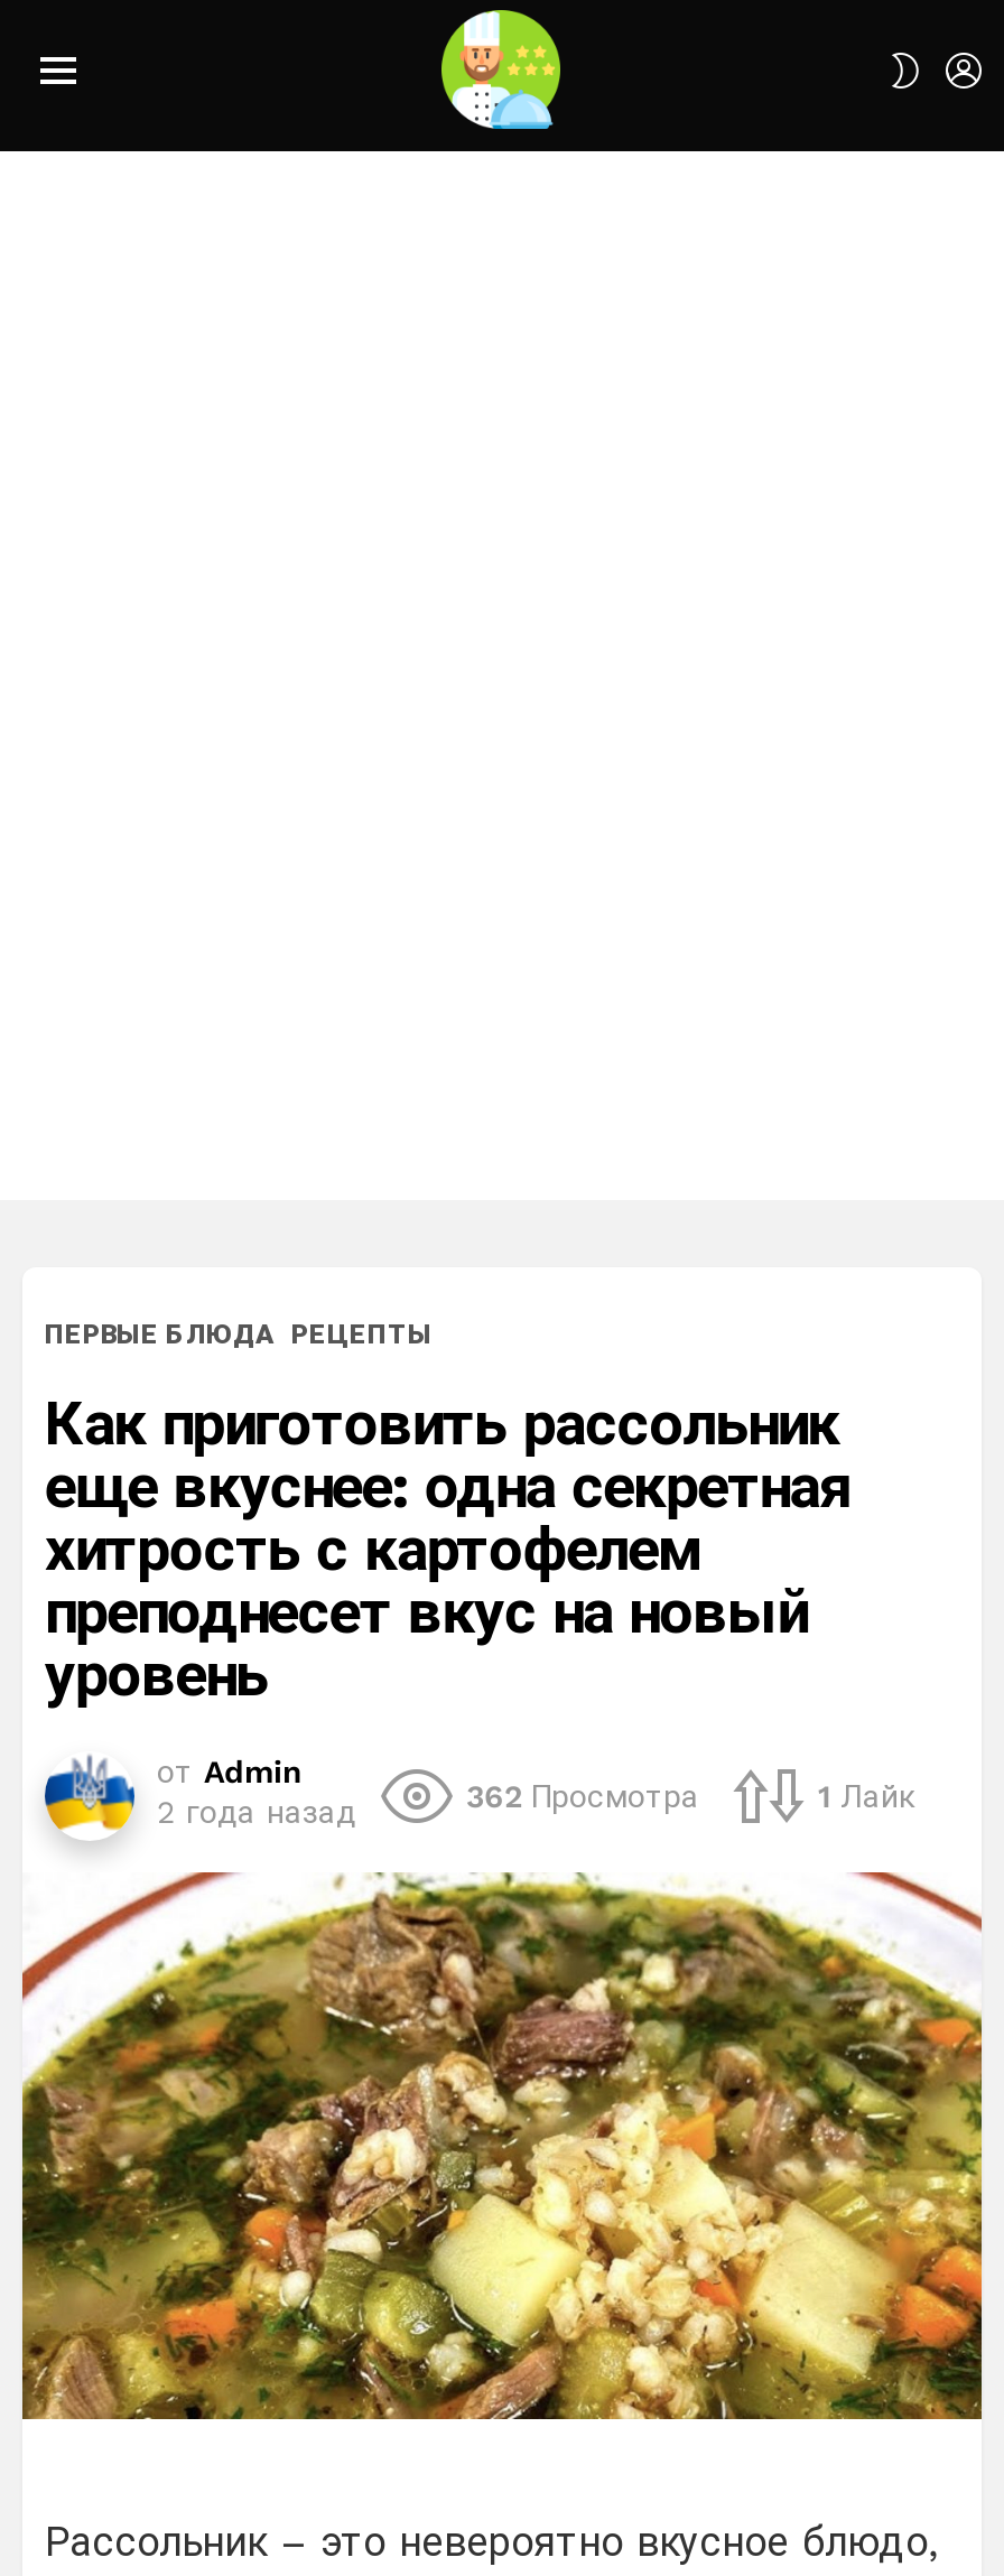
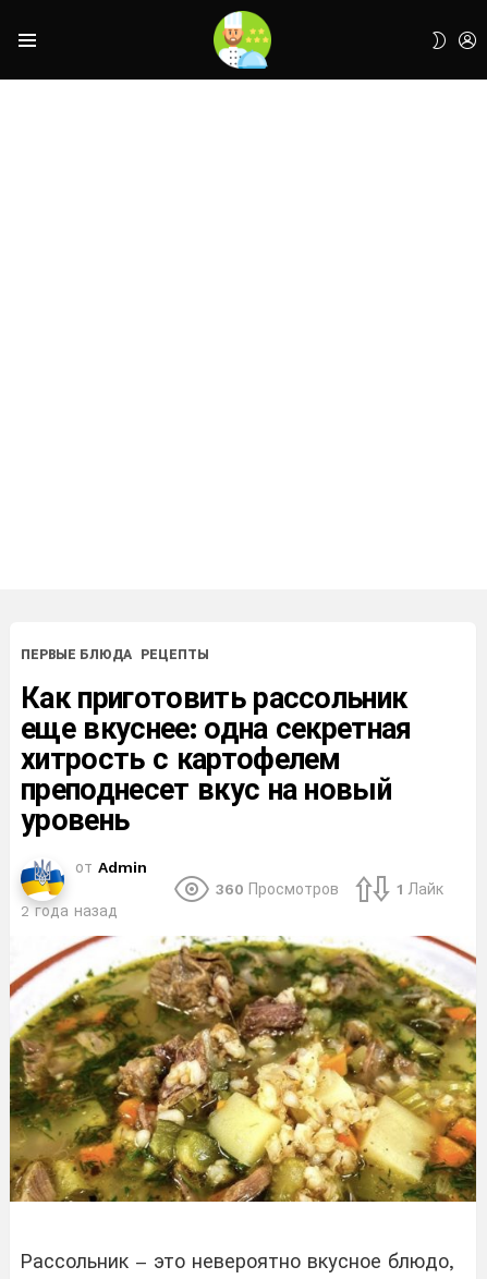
- 362 Просмотра
+ 360 Просмотров
